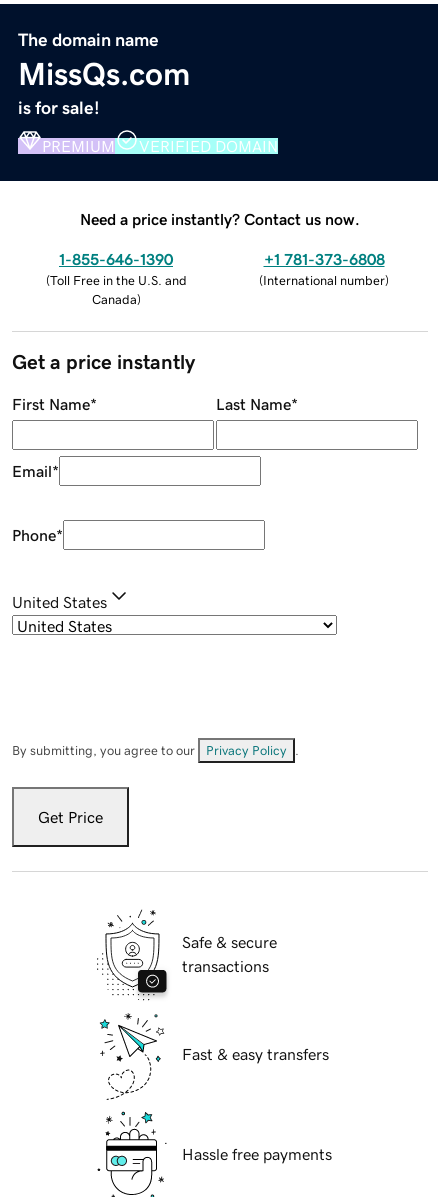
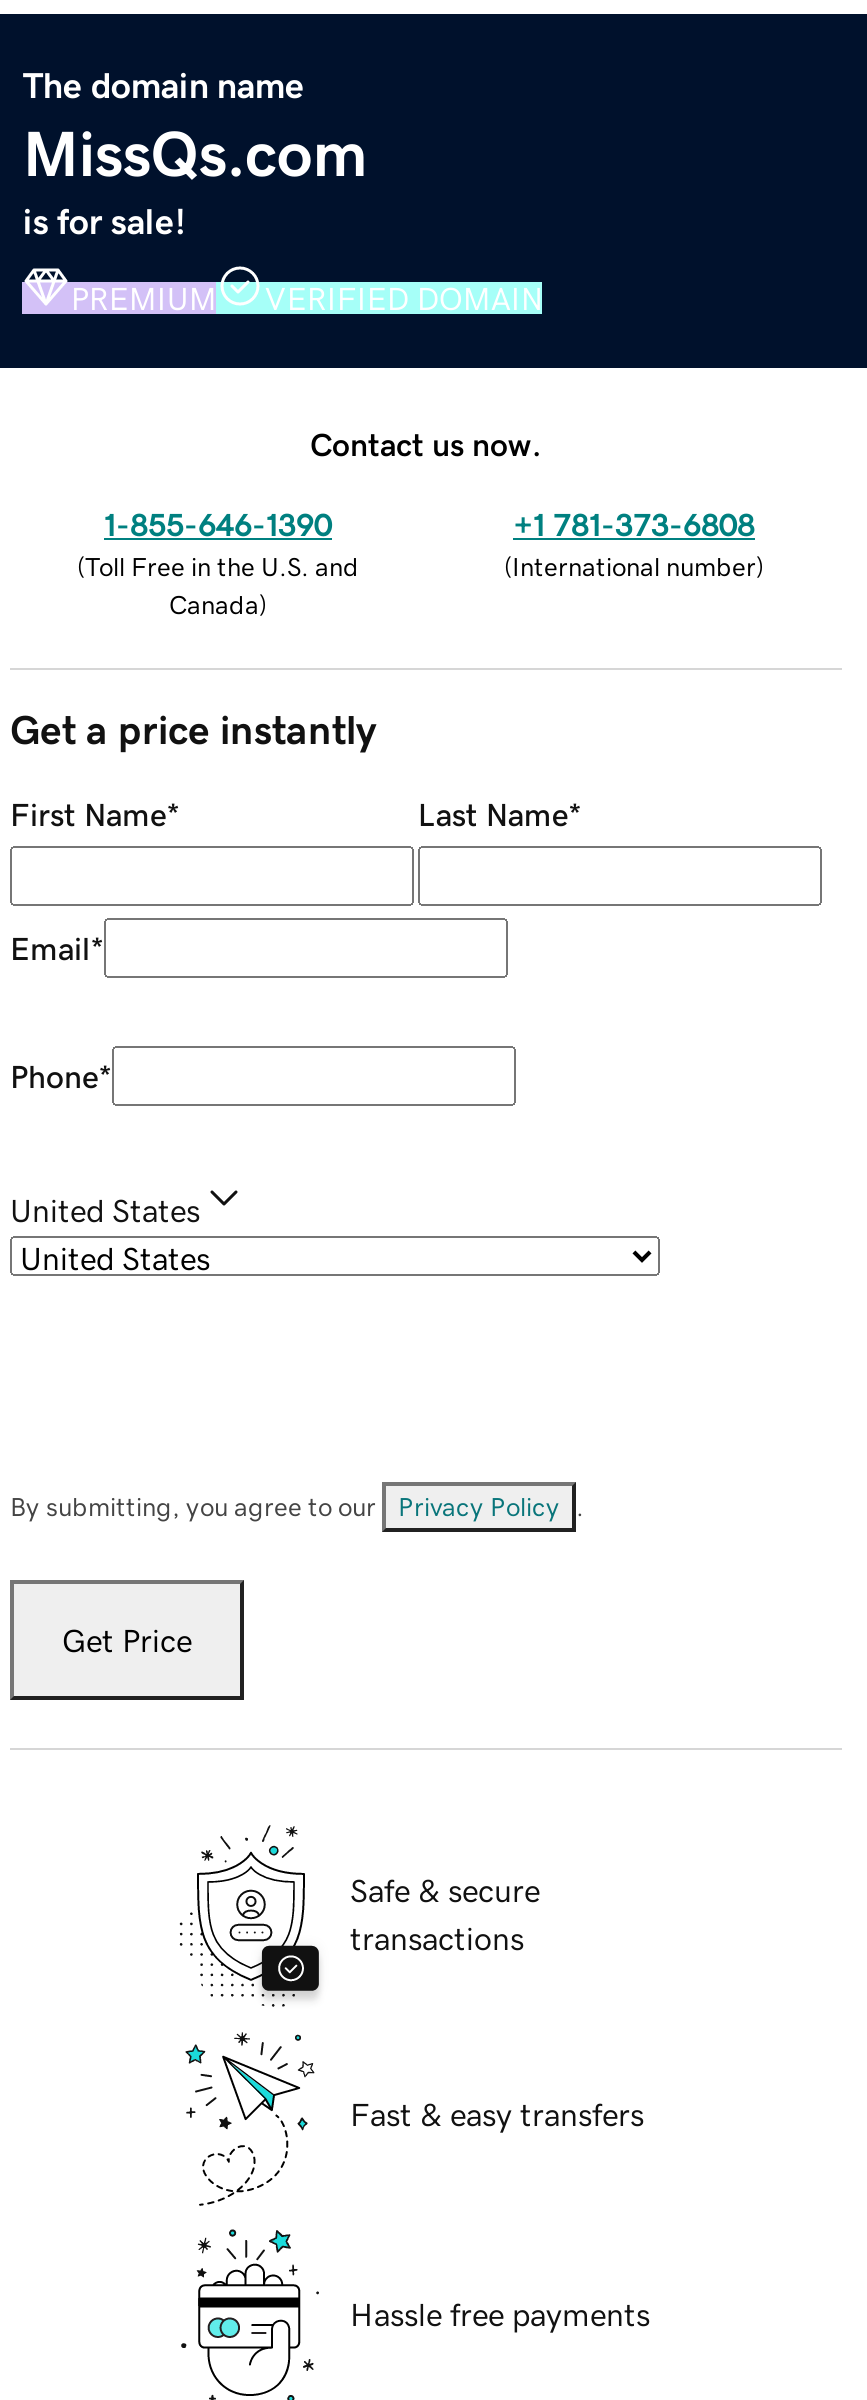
- Need a price instantly? Contact us now.
+ Contact us now.
